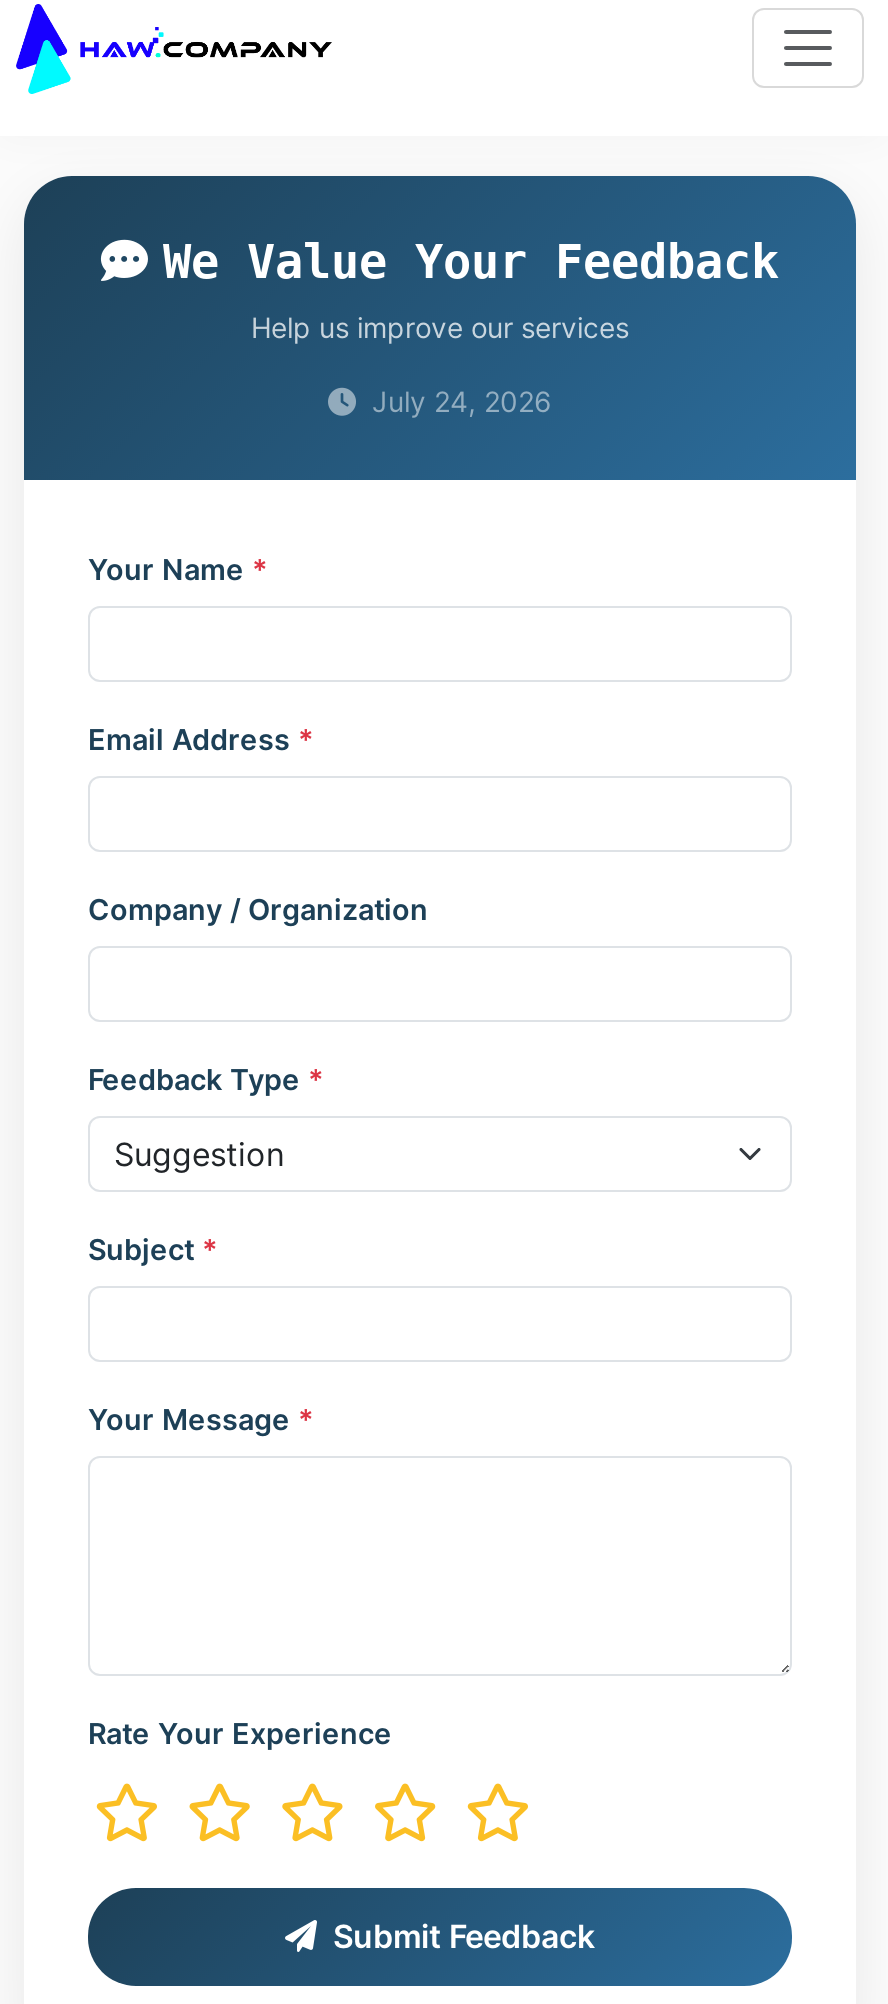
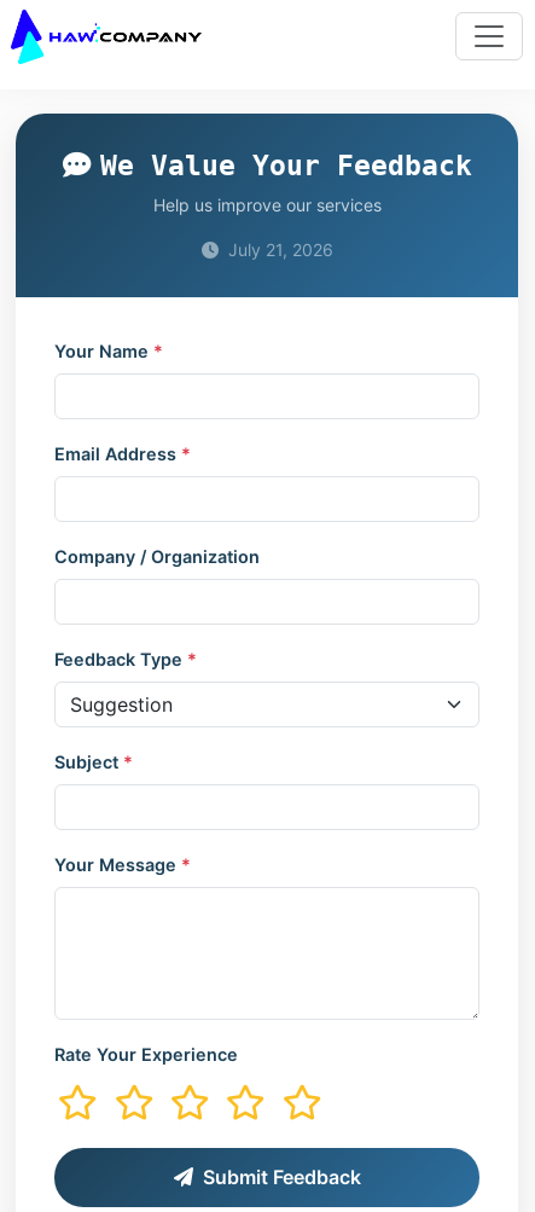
- July 24, 2026
+ July 21, 2026
